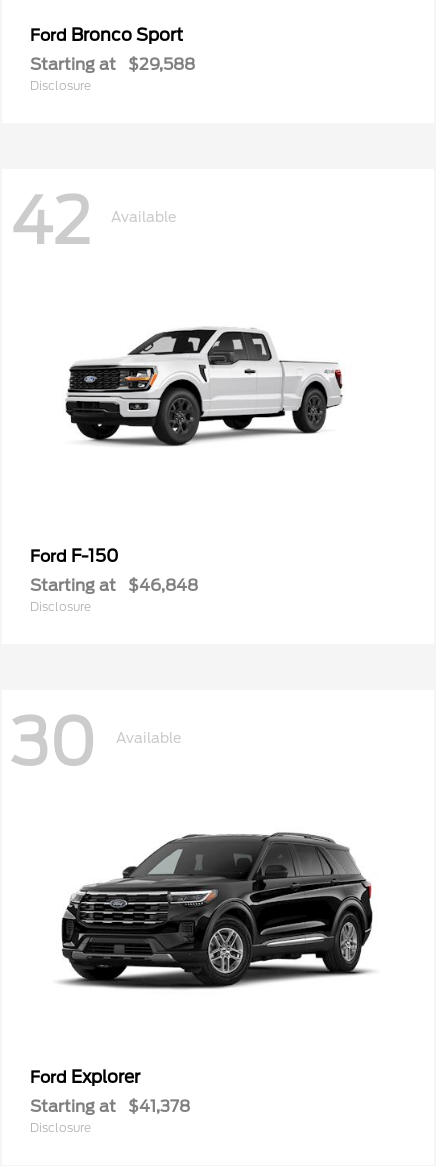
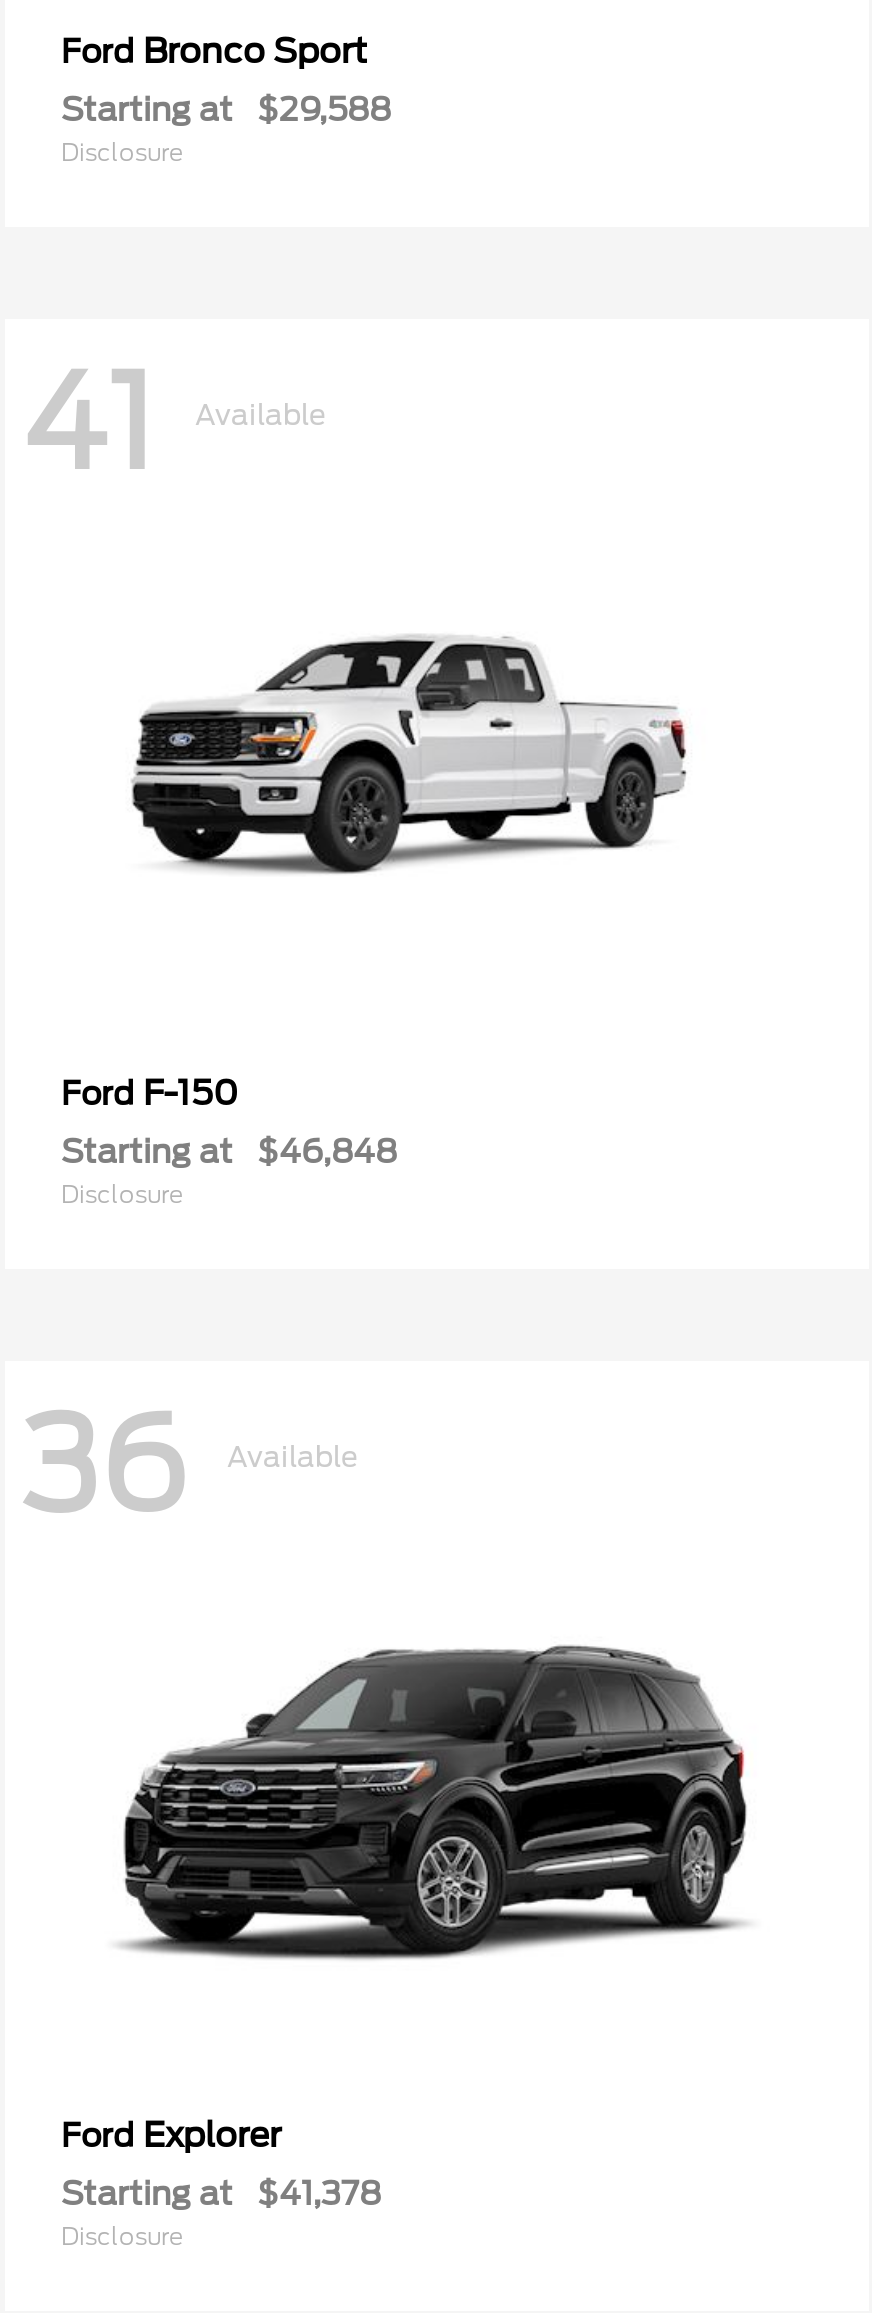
- 42 Available
+ 41 Available

- 30 Available
+ 36 Available
